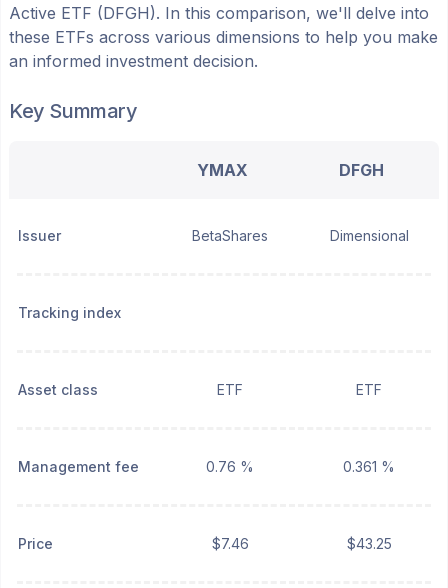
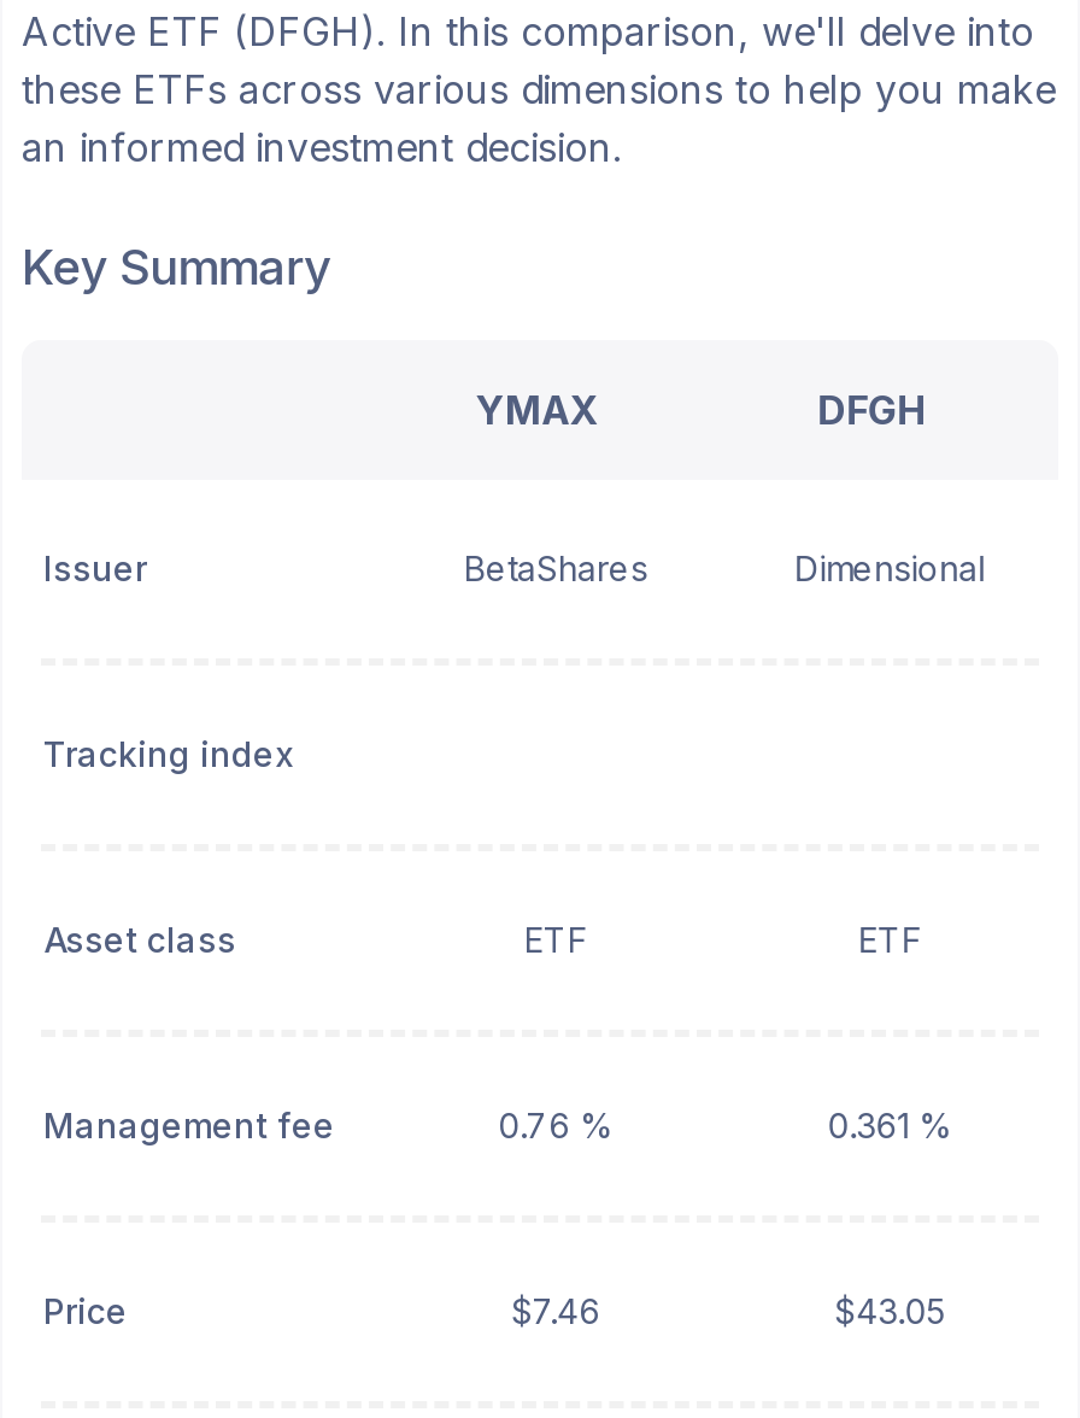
- $43.25
+ $43.05
